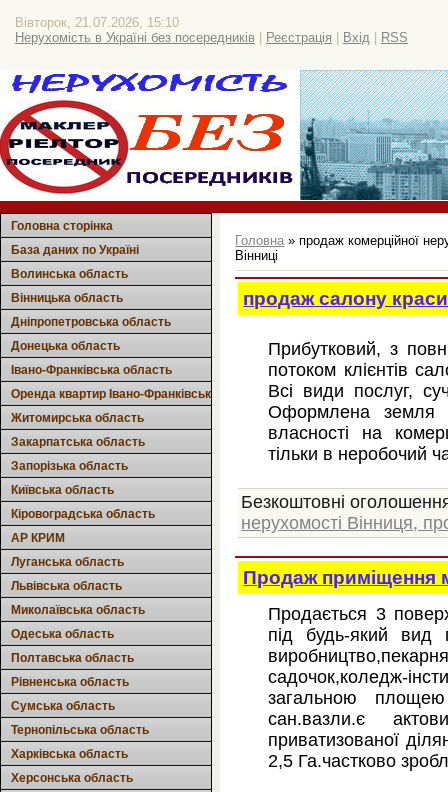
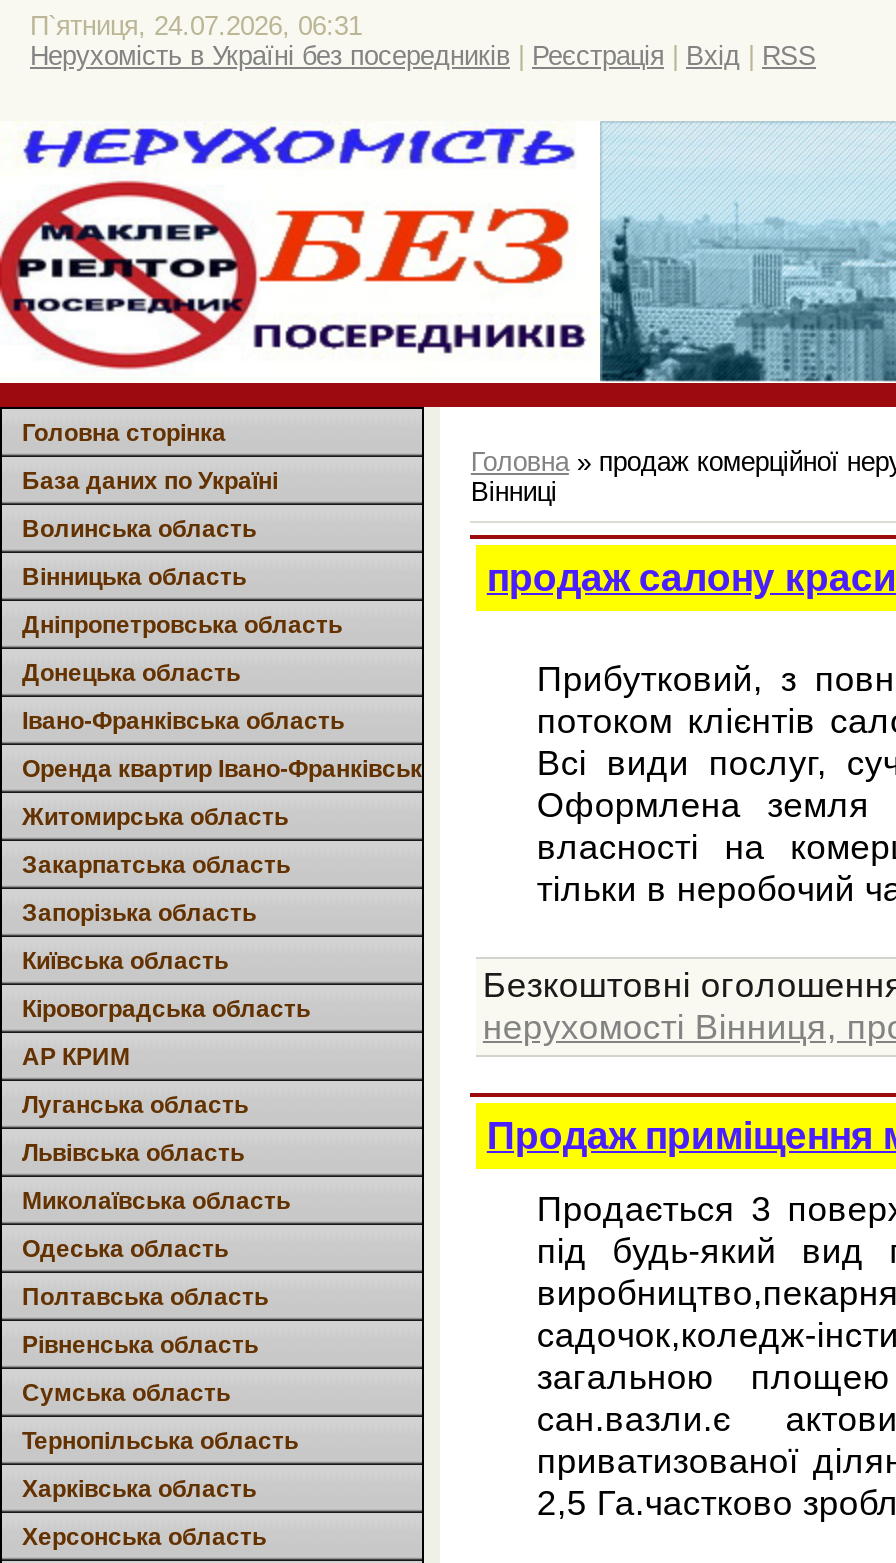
- Вівторок, 21.07.2026, 15:10
+ П`ятниця, 24.07.2026, 06:31
